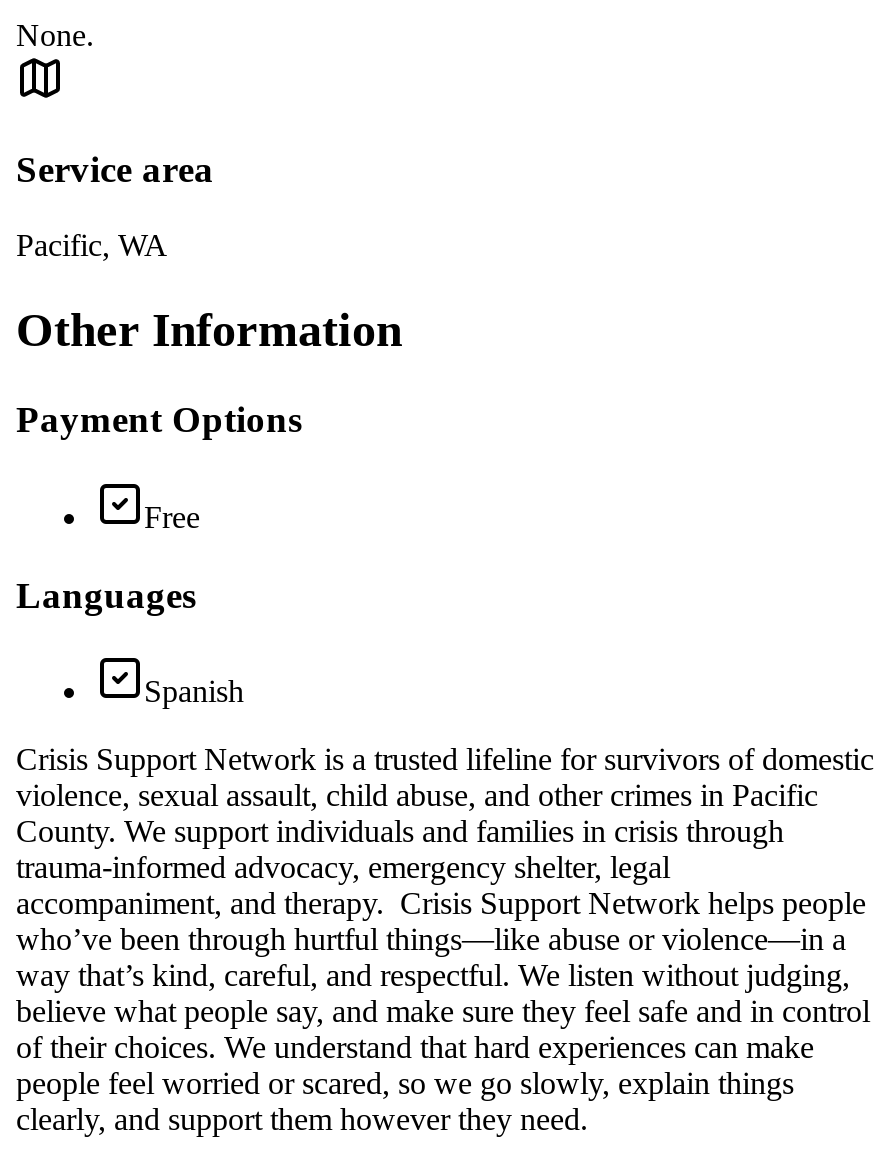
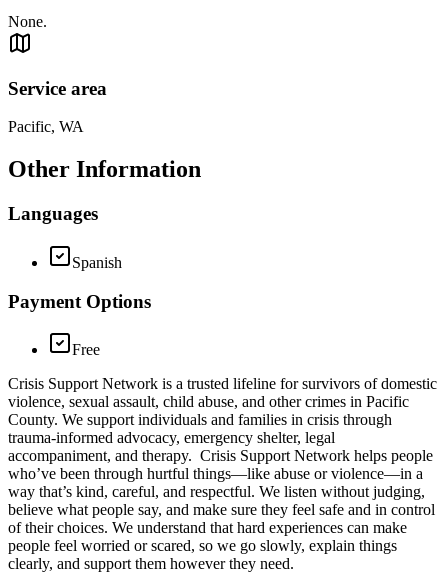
moved down: Payment Options | Free

moved up: Languages | Spanish
